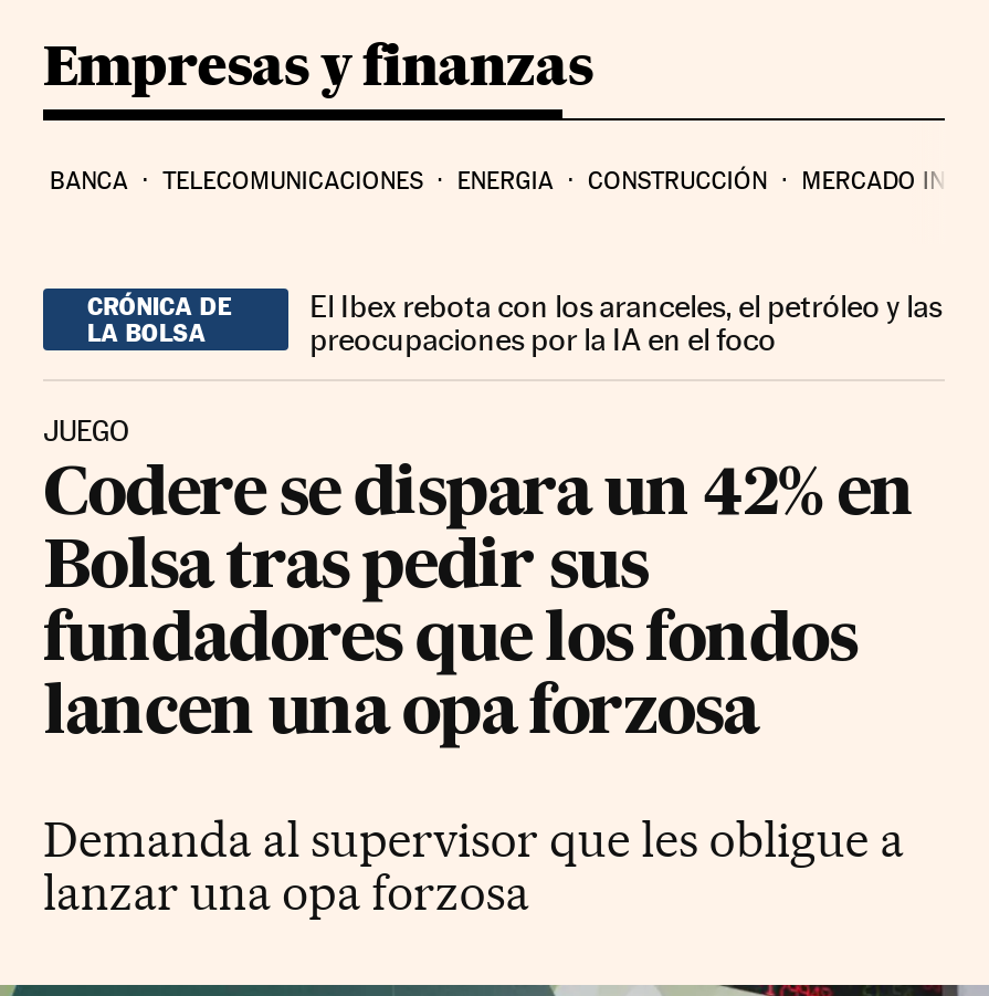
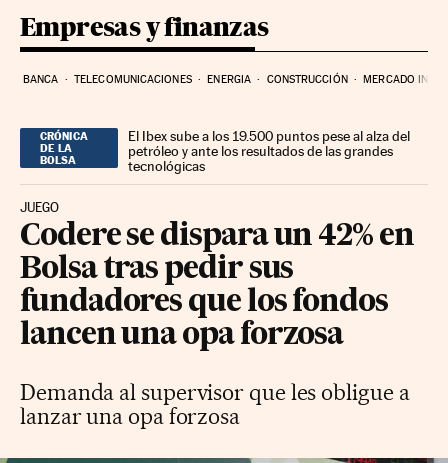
- El Ibex rebota con los aranceles, el petróleo y las
- preocupaciones por la IA en el foco
+ El Ibex sube a los 19.500 puntos pese al alza del
+ petróleo y ante los resultados de las grandes
+ tecnológicas
